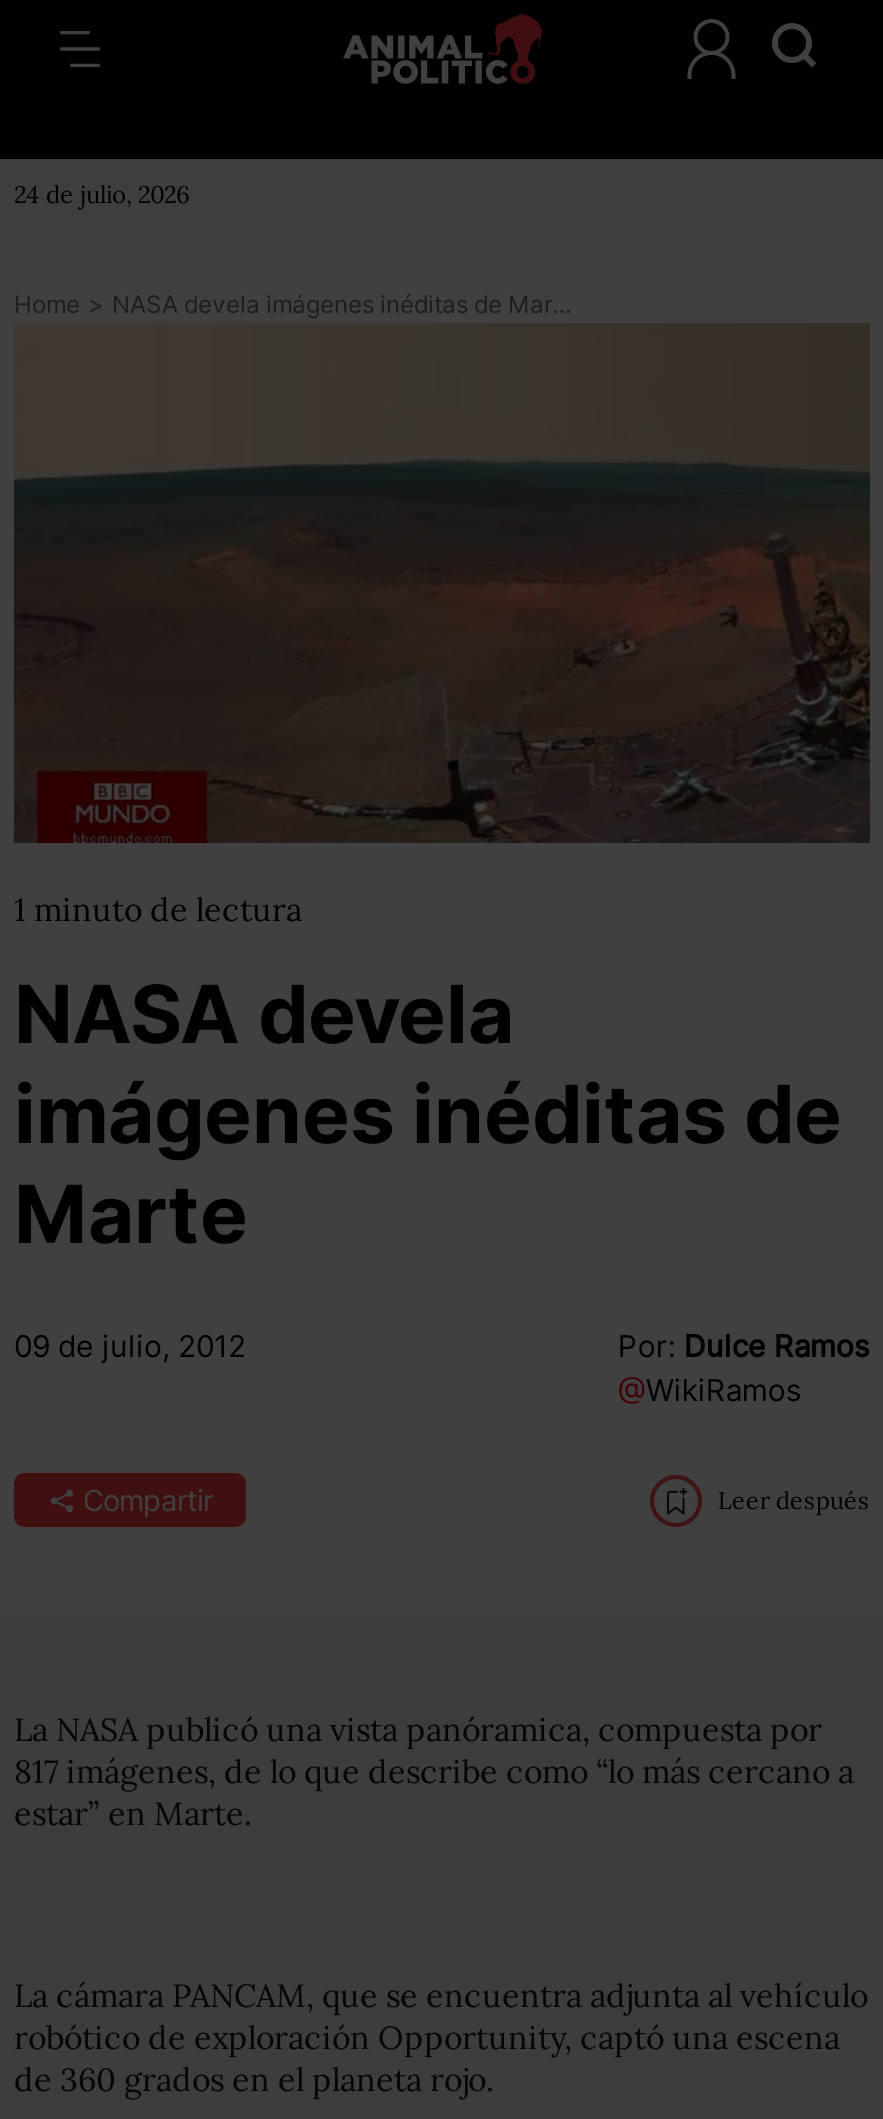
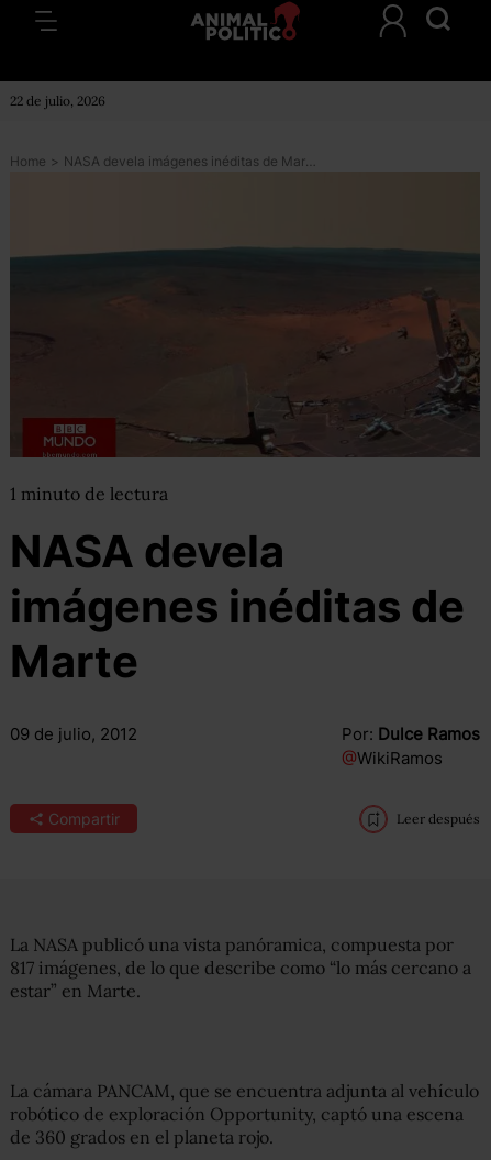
- 24 de julio, 2026
+ 22 de julio, 2026
